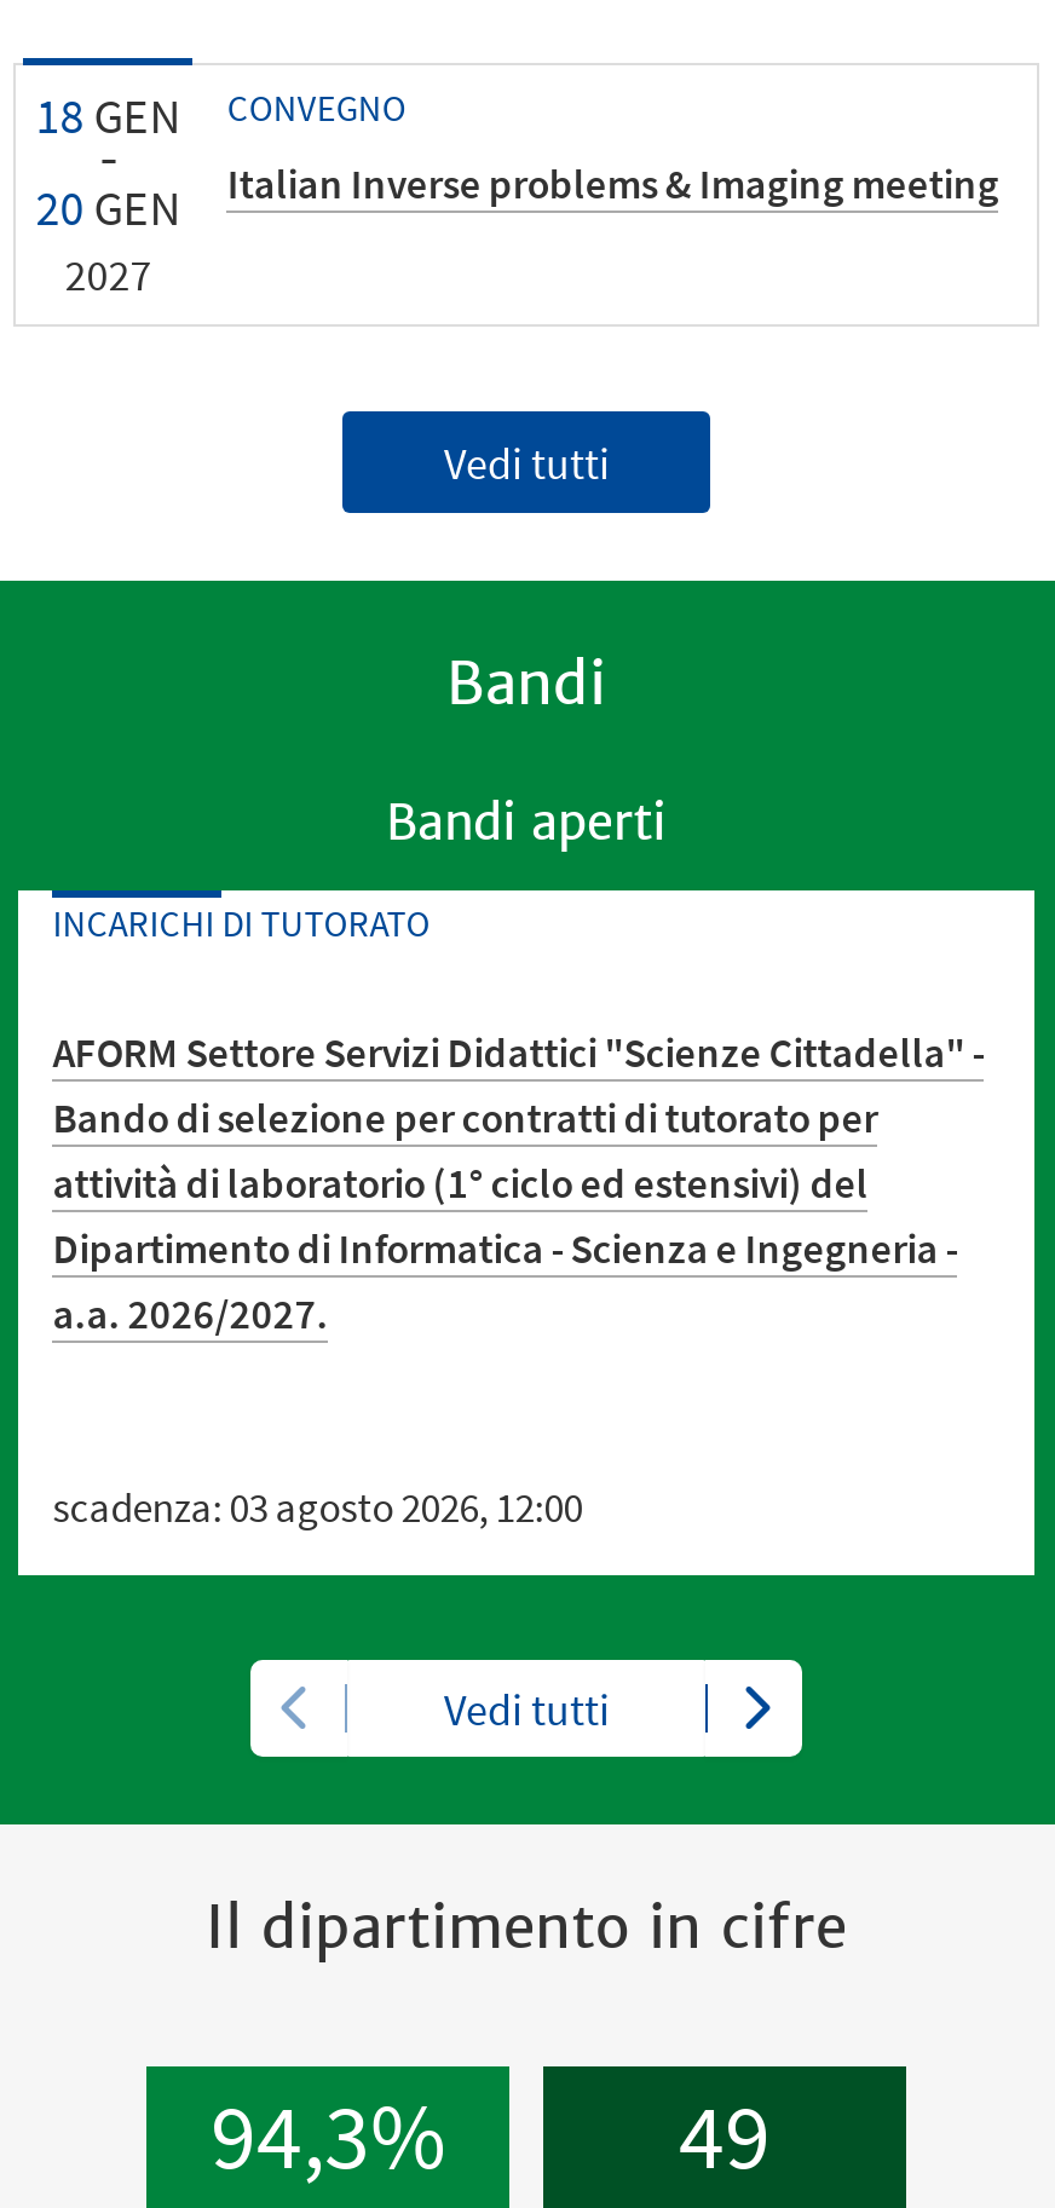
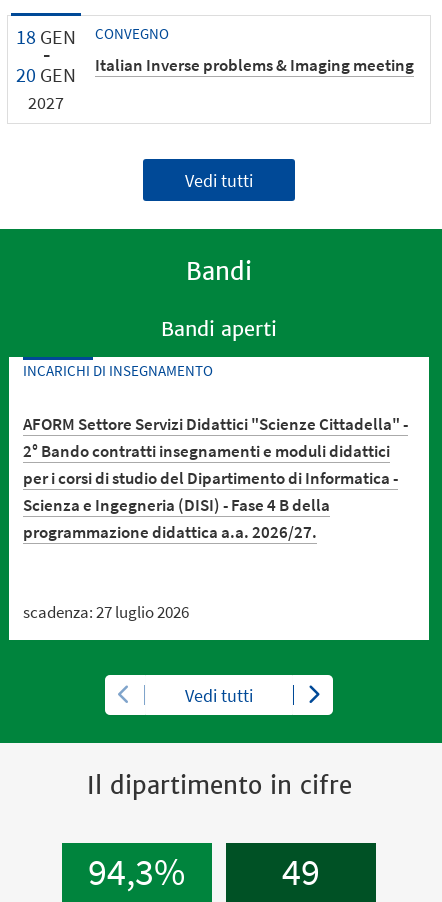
- INCARICHI DI TUTORATO
+ INCARICHI DI INSEGNAMENTO

- Bando di selezione per contratti di tutorato per
- attività di laboratorio (1° ciclo ed estensivi) del
- Dipartimento di Informatica - Scienza e Ingegneria -
- a.a. 2026/2027.
+ 2° Bando contratti insegnamenti e moduli didattici
+ per i corsi di studio del Dipartimento di Informatica -
+ Scienza e Ingegneria (DISI) - Fase 4 B della
+ programmazione didattica a.a. 2026/27.

- scadenza: 03 agosto 2026, 12:00
+ scadenza: 27 luglio 2026
